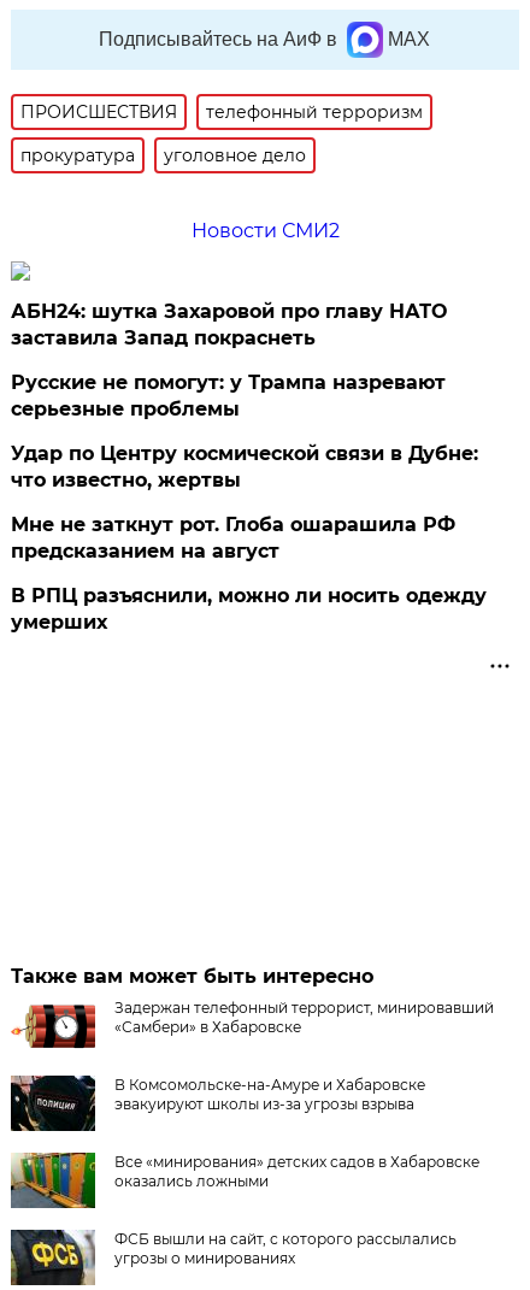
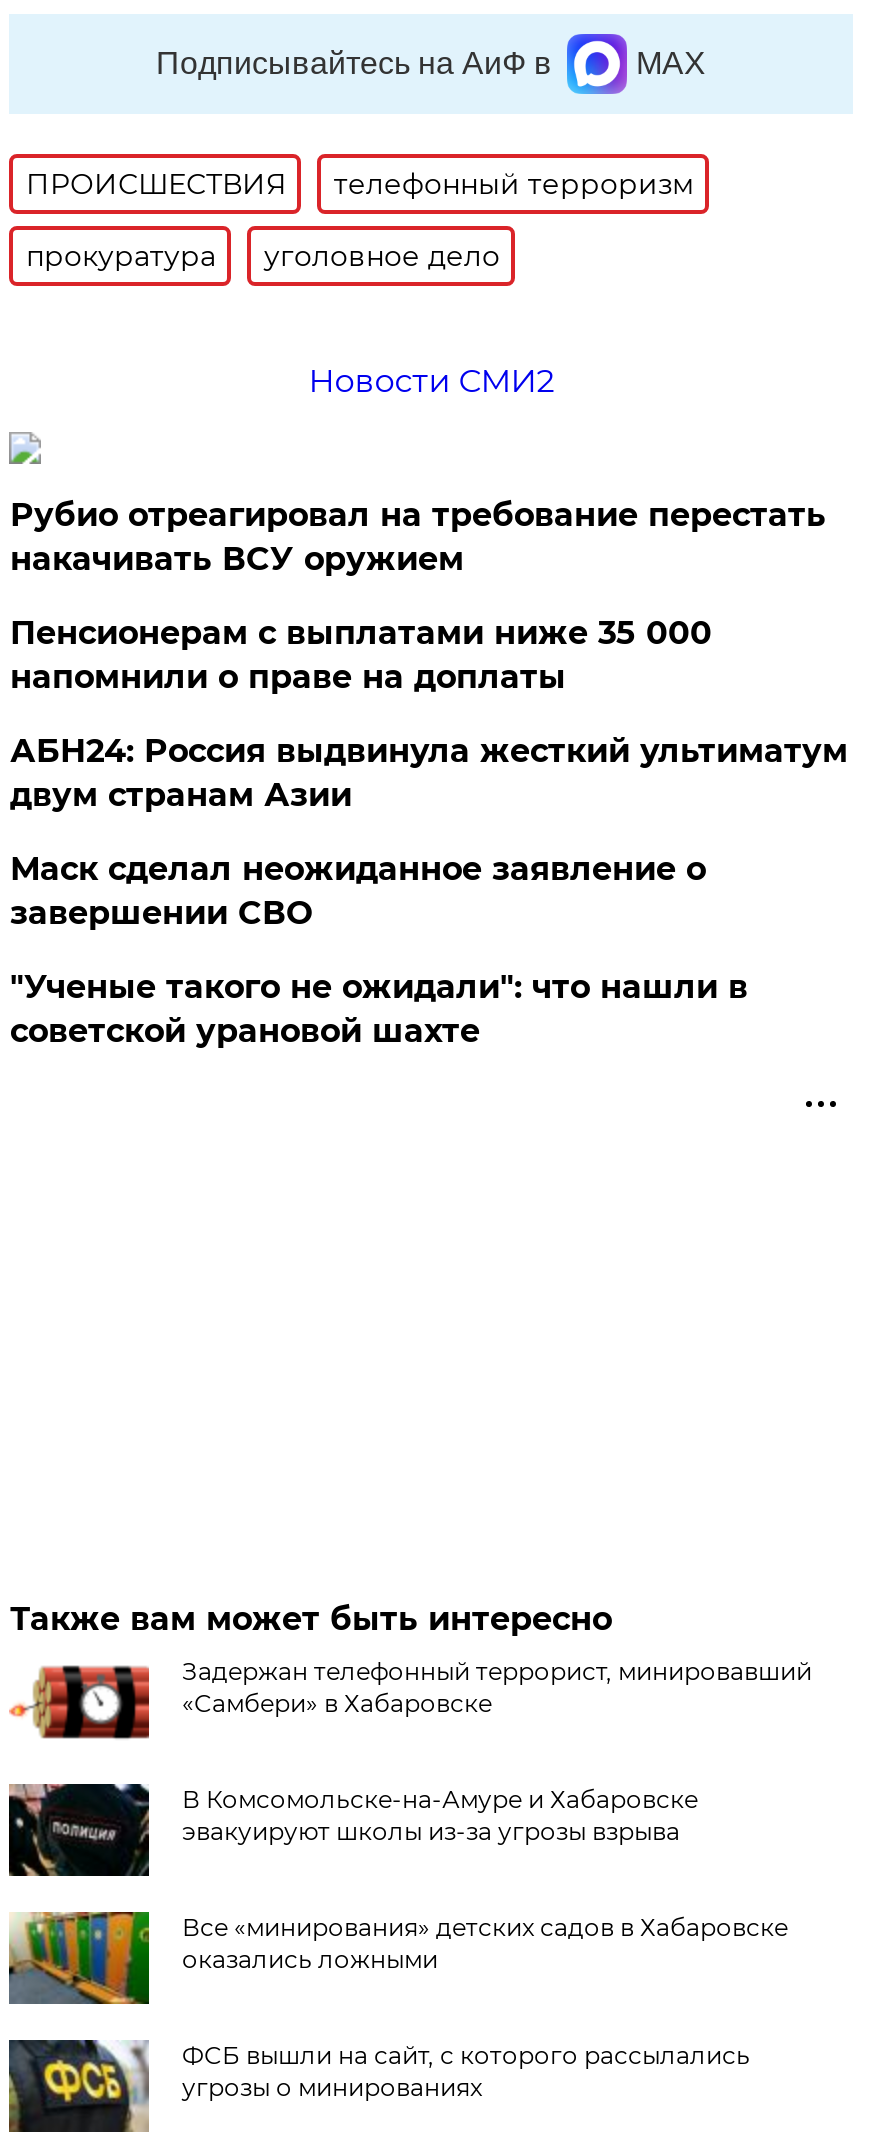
- АБН24: шутка Захаровой про главу НАТО
- заставила Запад покраснеть
+ Рубио отреагировал на требование перестать
+ накачивать ВСУ оружием

- Русские не помогут: у Трампа назревают
- серьезные проблемы
+ Пенсионерам с выплатами ниже 35 000
+ напомнили о праве на доплаты

- Удар по Центру космической связи в Дубне:
- что известно, жертвы
+ АБН24: Россия выдвинула жесткий ультиматум
+ двум странам Азии

- Мне не заткнут рот. Глоба ошарашила РФ
- предсказанием на август
+ Маск сделал неожиданное заявление о
+ завершении СВО

- В РПЦ разъяснили, можно ли носить одежду
- умерших
+ "Ученые такого не ожидали": что нашли в
+ советской урановой шахте
